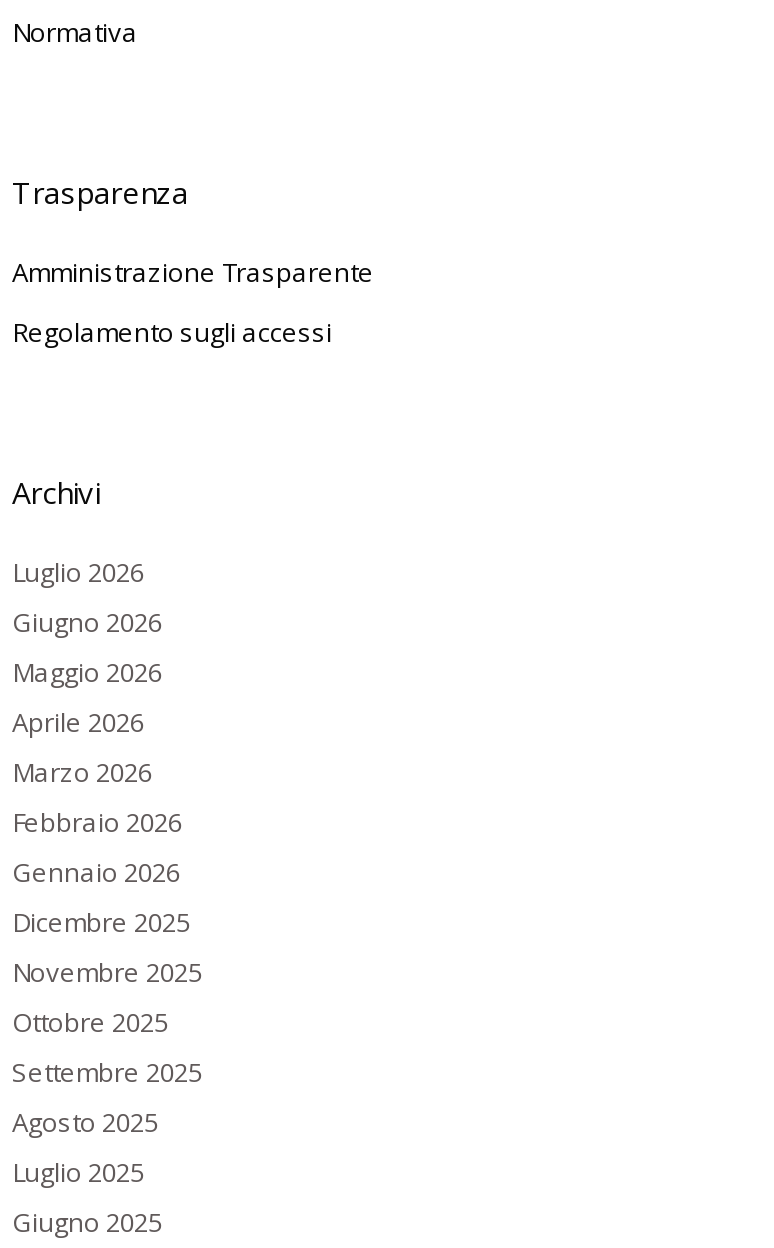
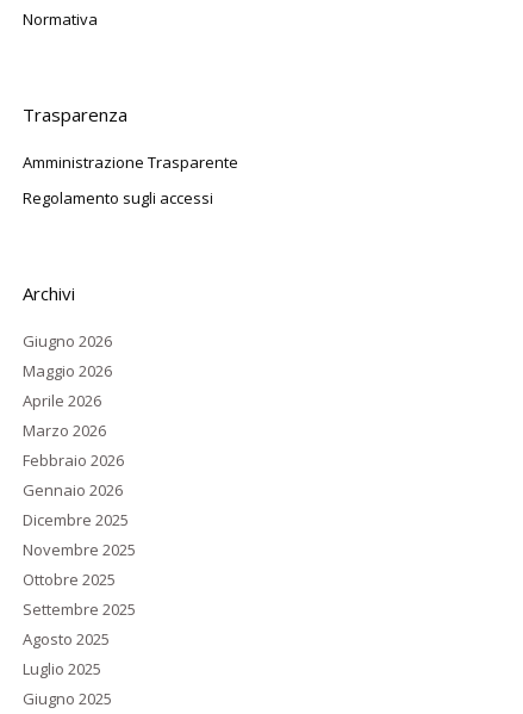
- Luglio 2026
